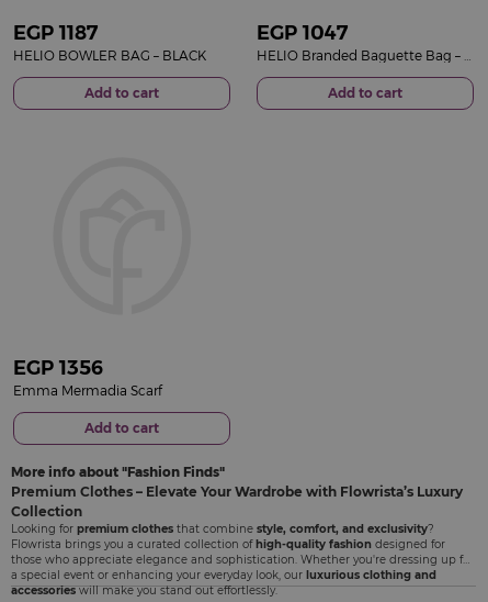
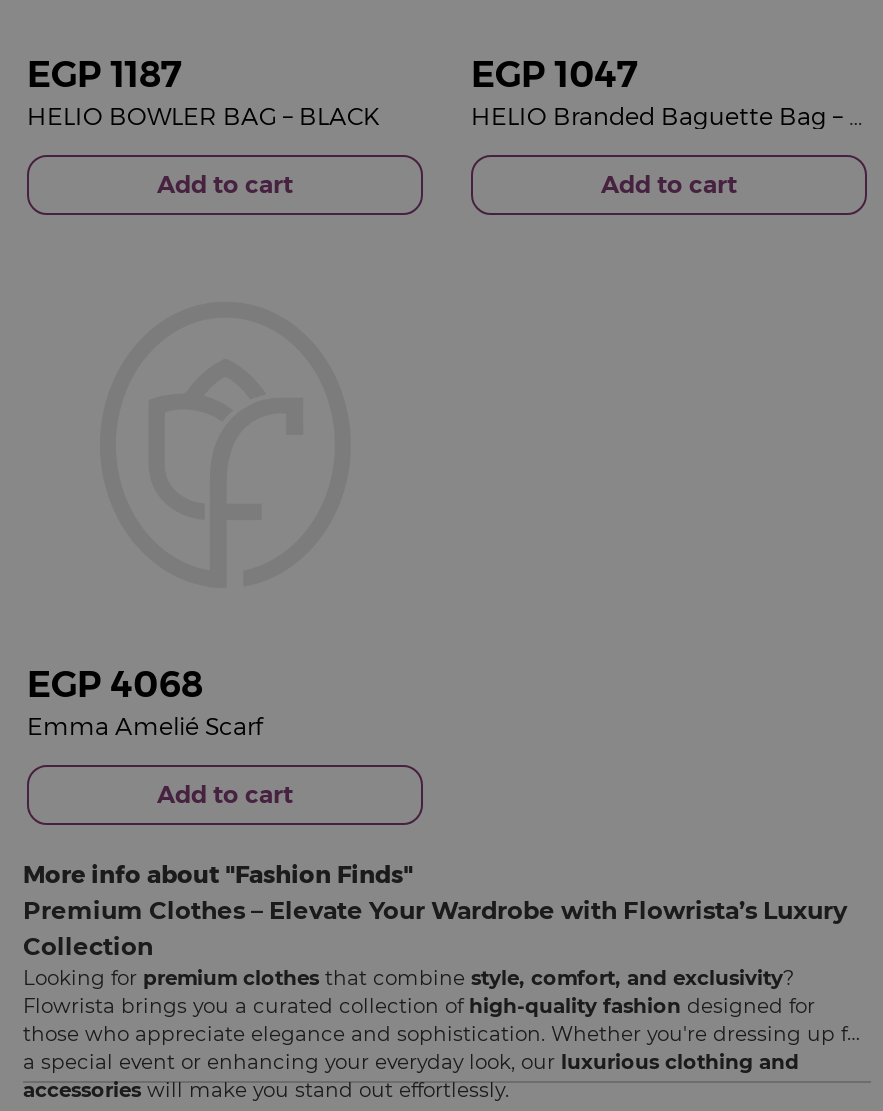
- EGP 1356
+ EGP 4068

- Emma Mermadia Scarf
+ Emma Amelié Scarf
